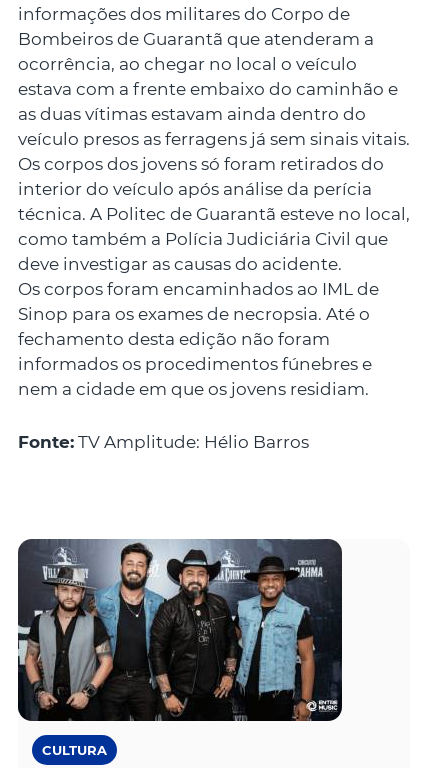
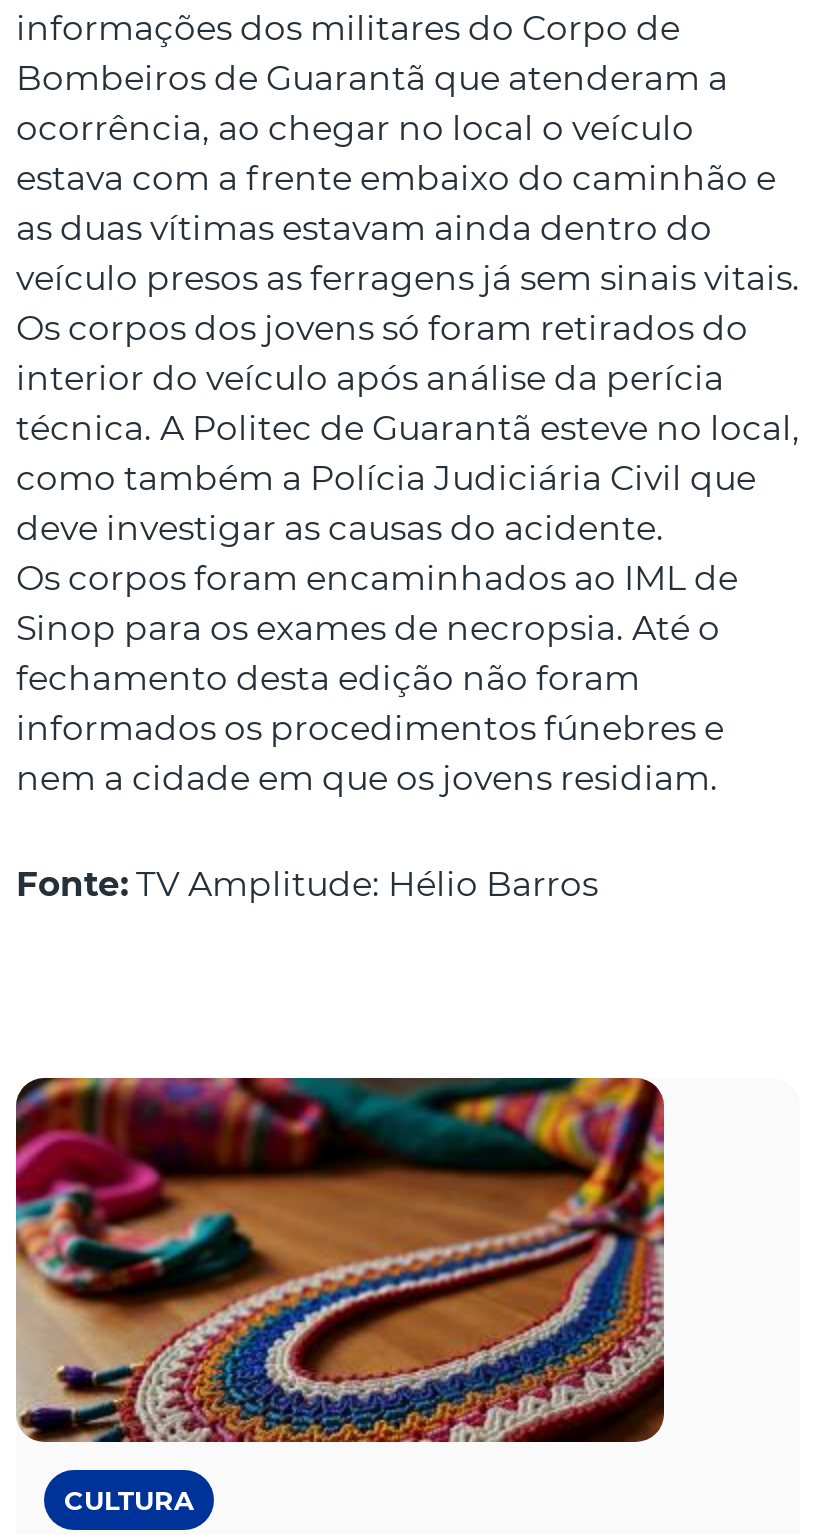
- [image]
+ [image]
